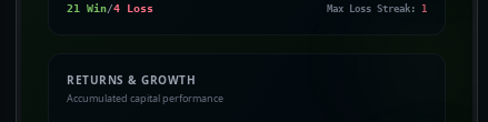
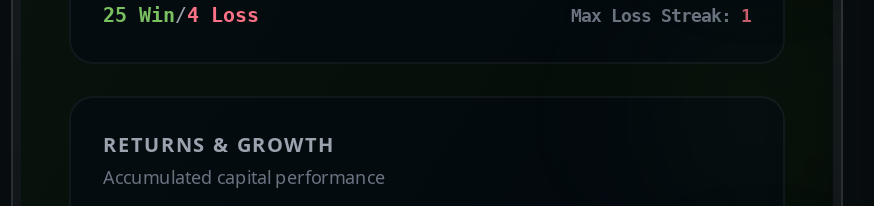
- 21 Win/4 Loss
+ 25 Win/4 Loss
